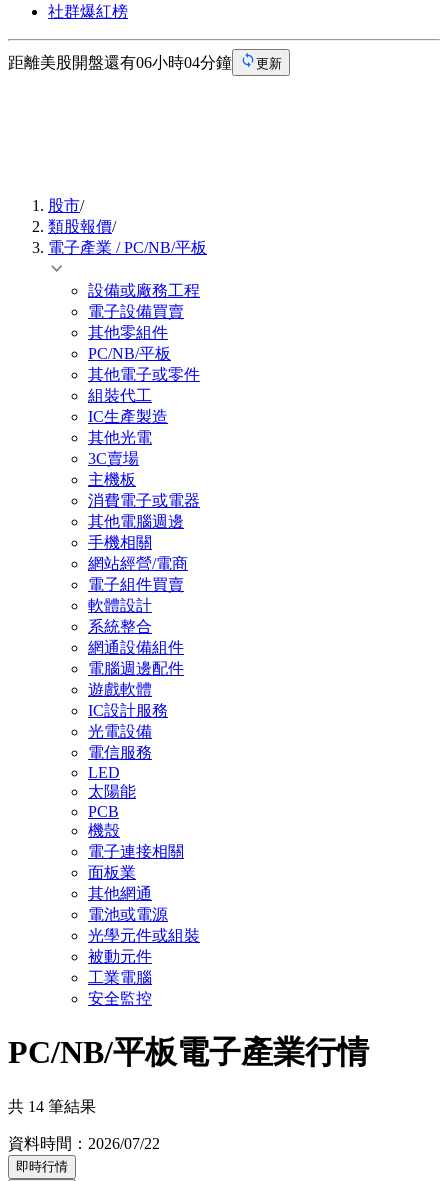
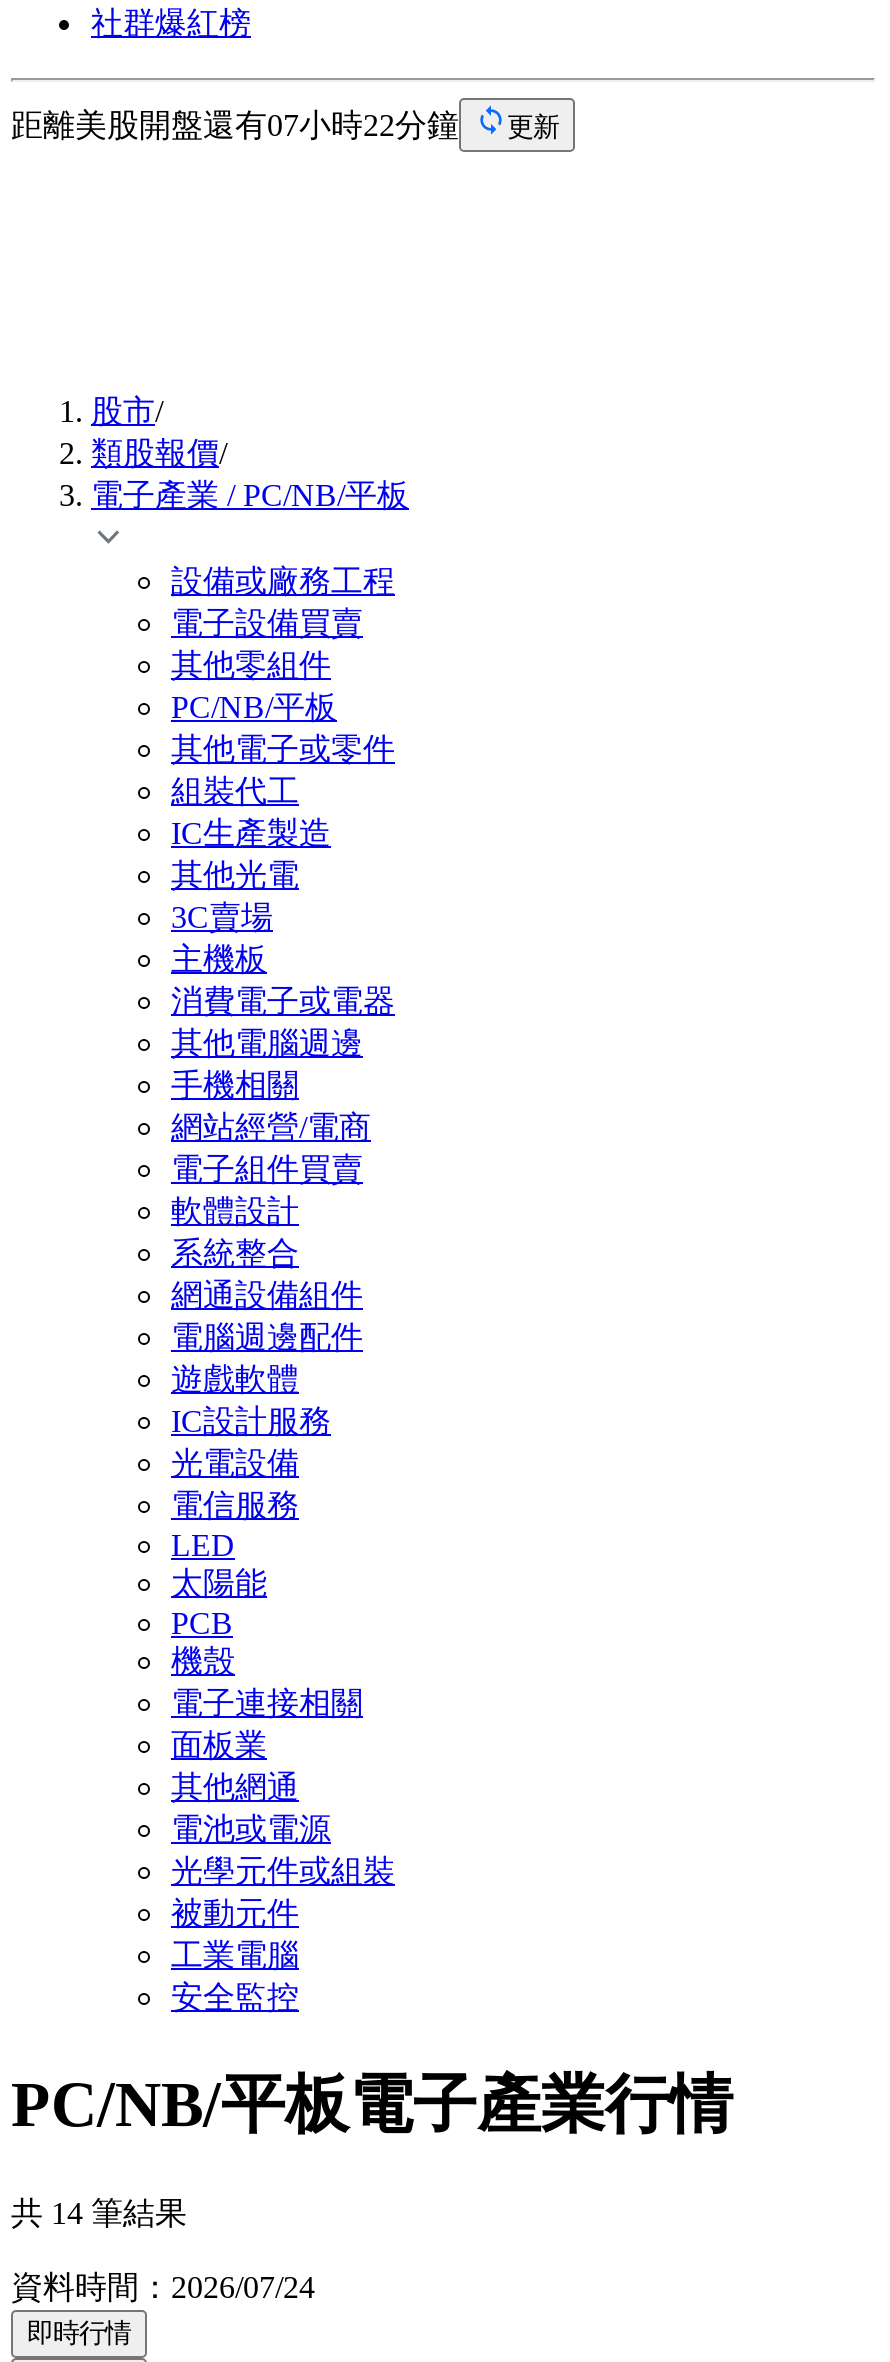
- 距離美股開盤還有06小時04分鐘
+ 距離美股開盤還有07小時22分鐘

- 資料時間：2026/07/22
+ 資料時間：2026/07/24
